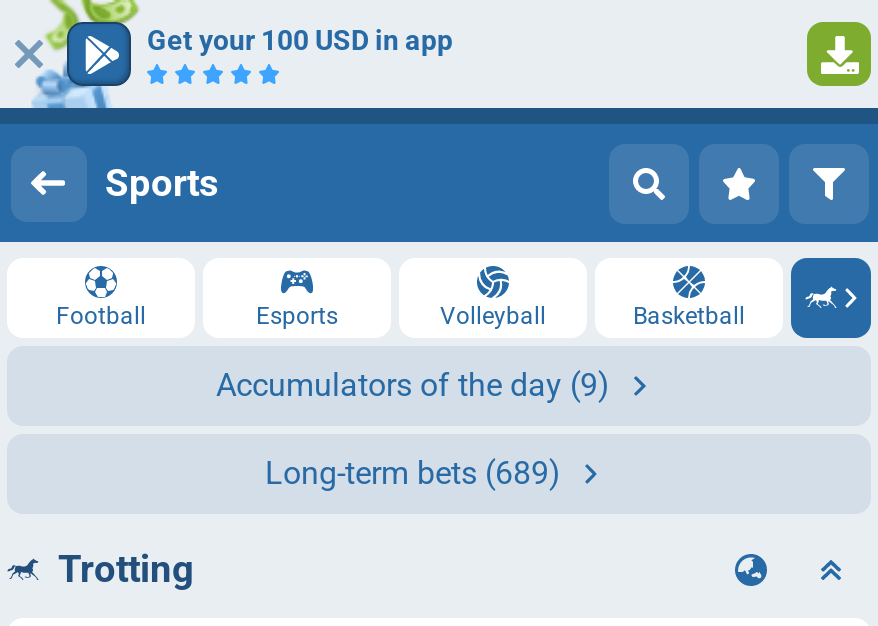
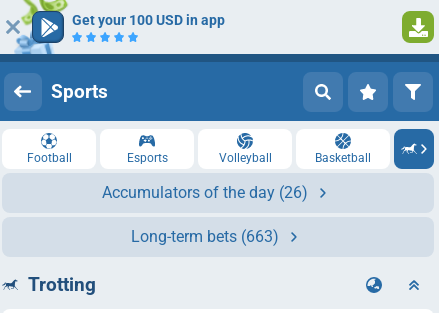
- Accumulators of the day (9)
+ Accumulators of the day (26)

- Long-term bets (689)
+ Long-term bets (663)
